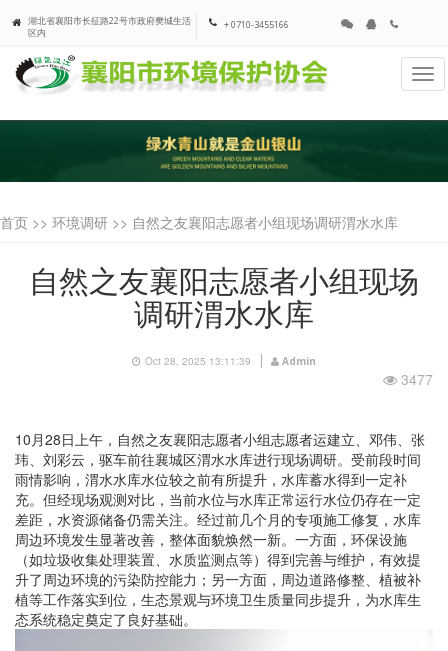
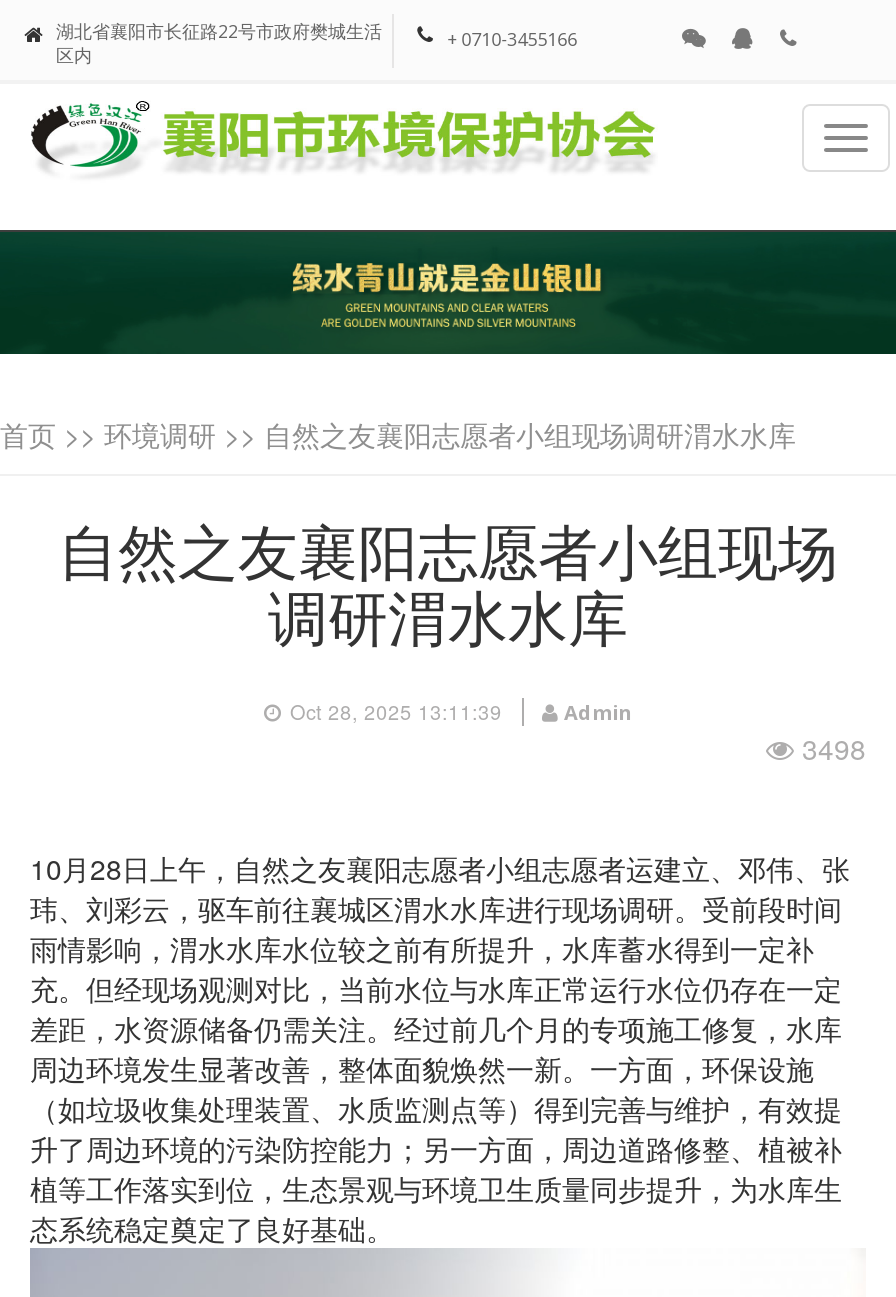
- 3477
+ 3498
